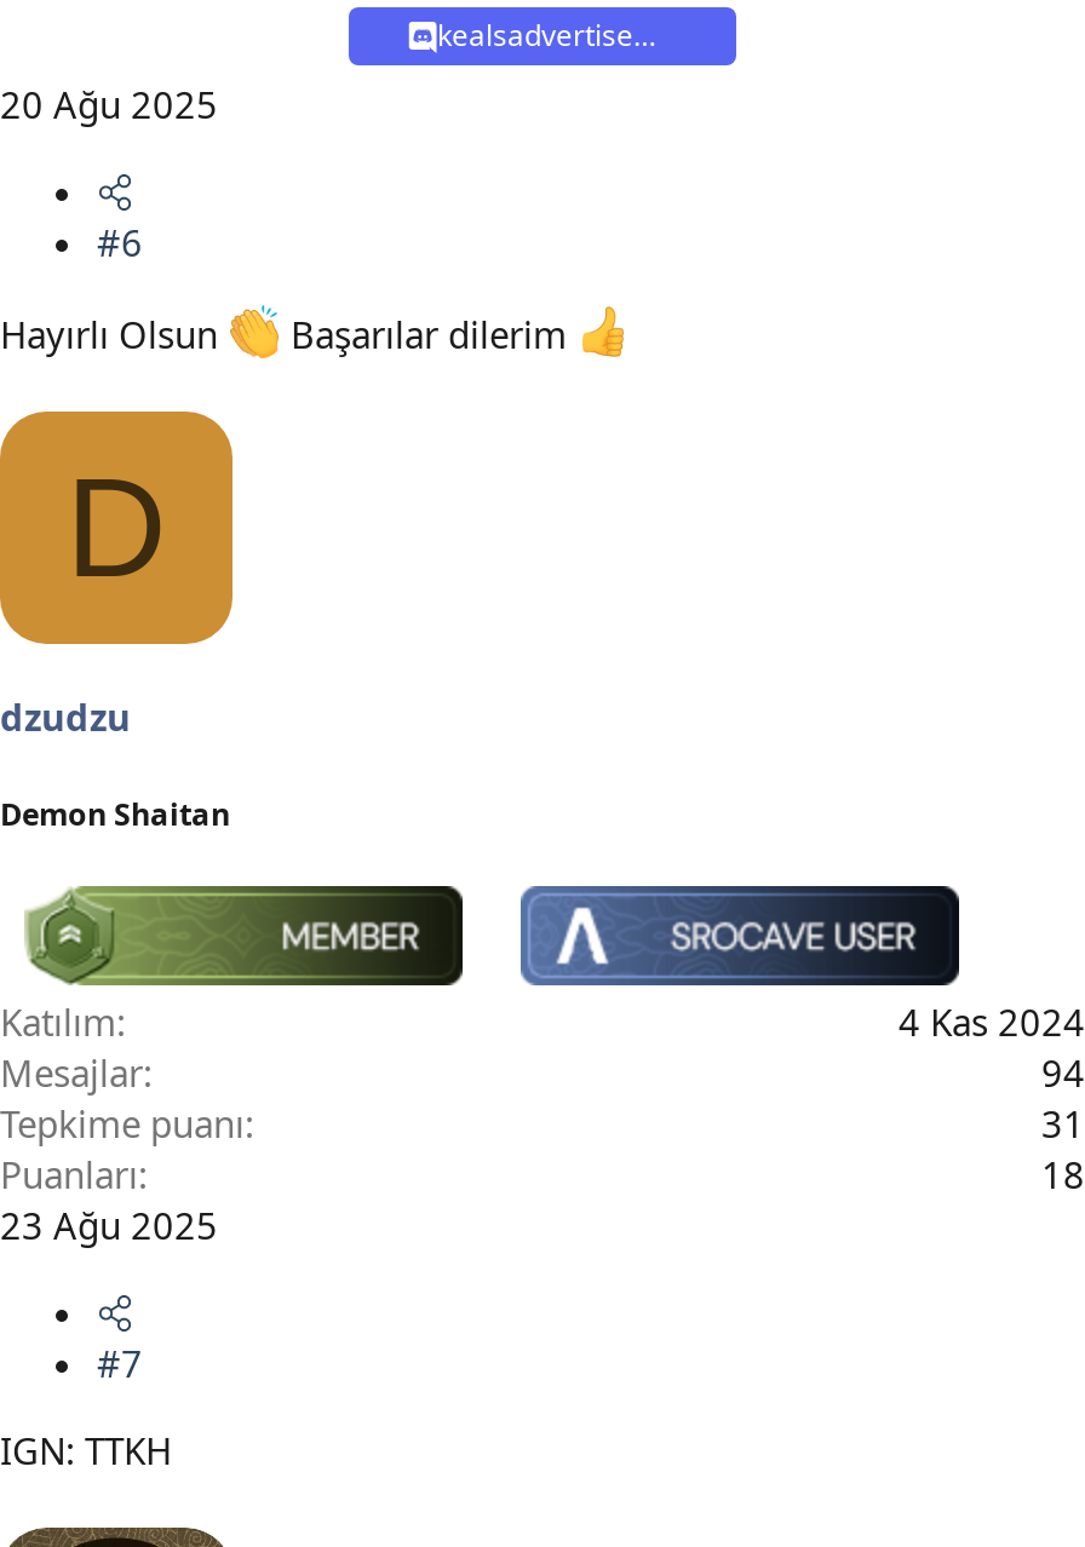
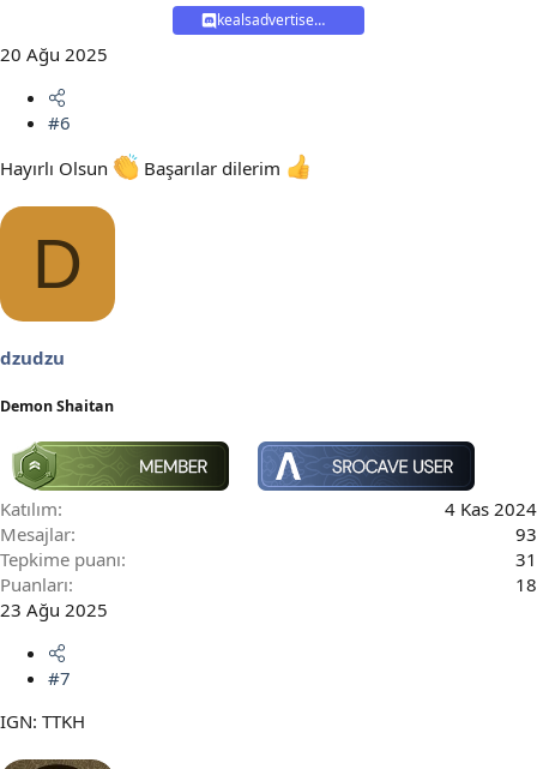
- 94
+ 93
